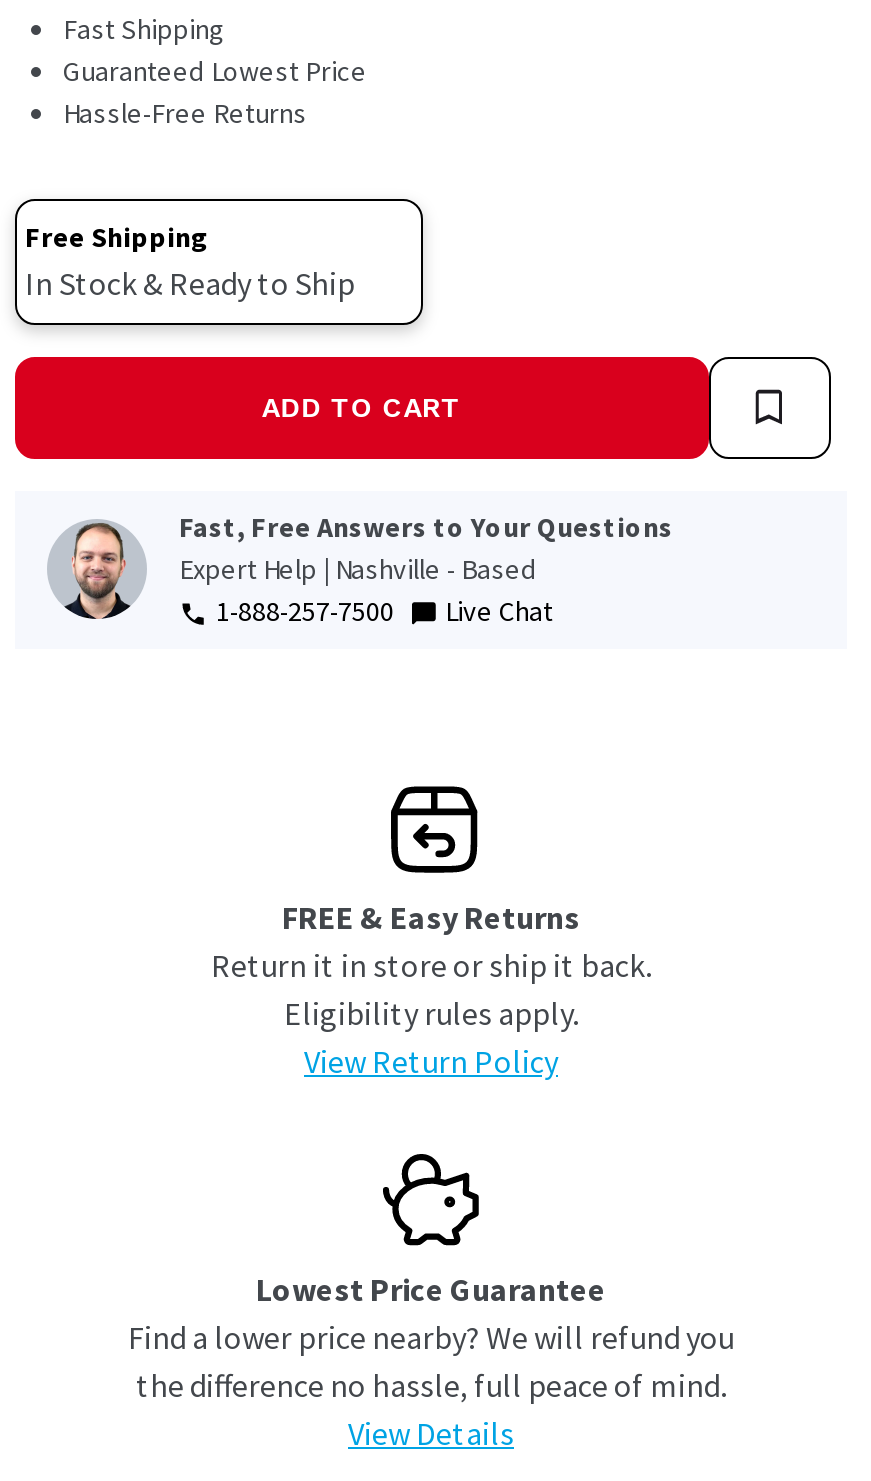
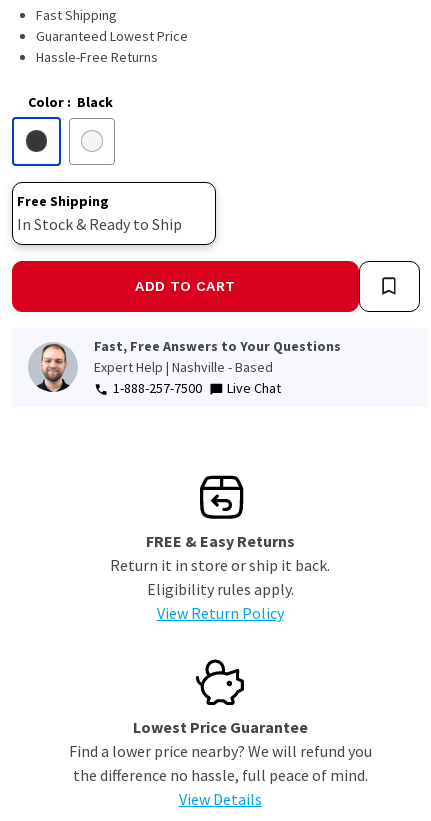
+ [image]

+ Color: Black
